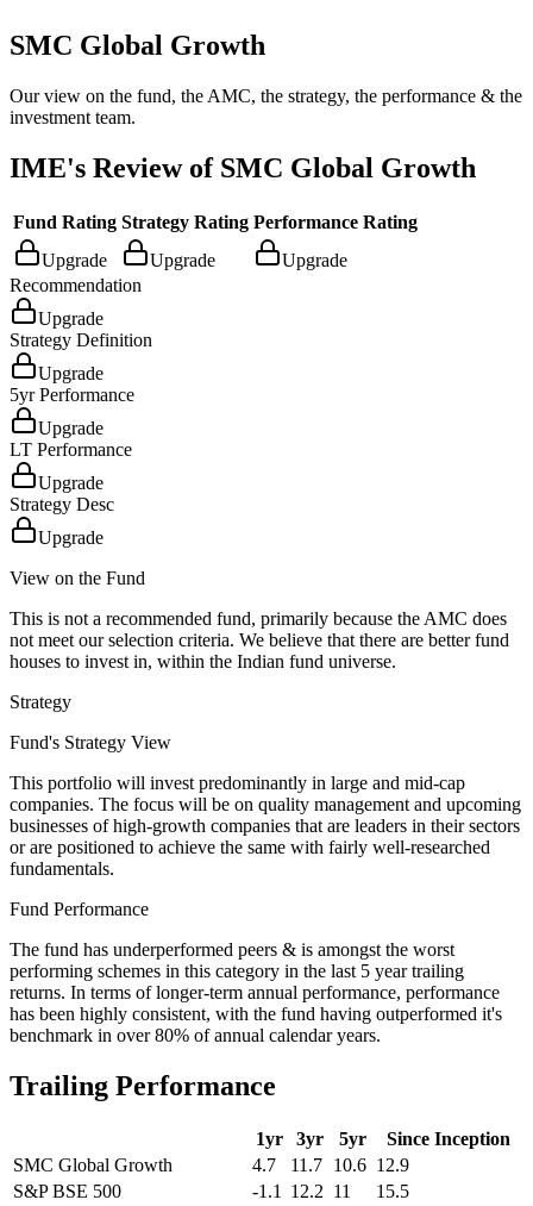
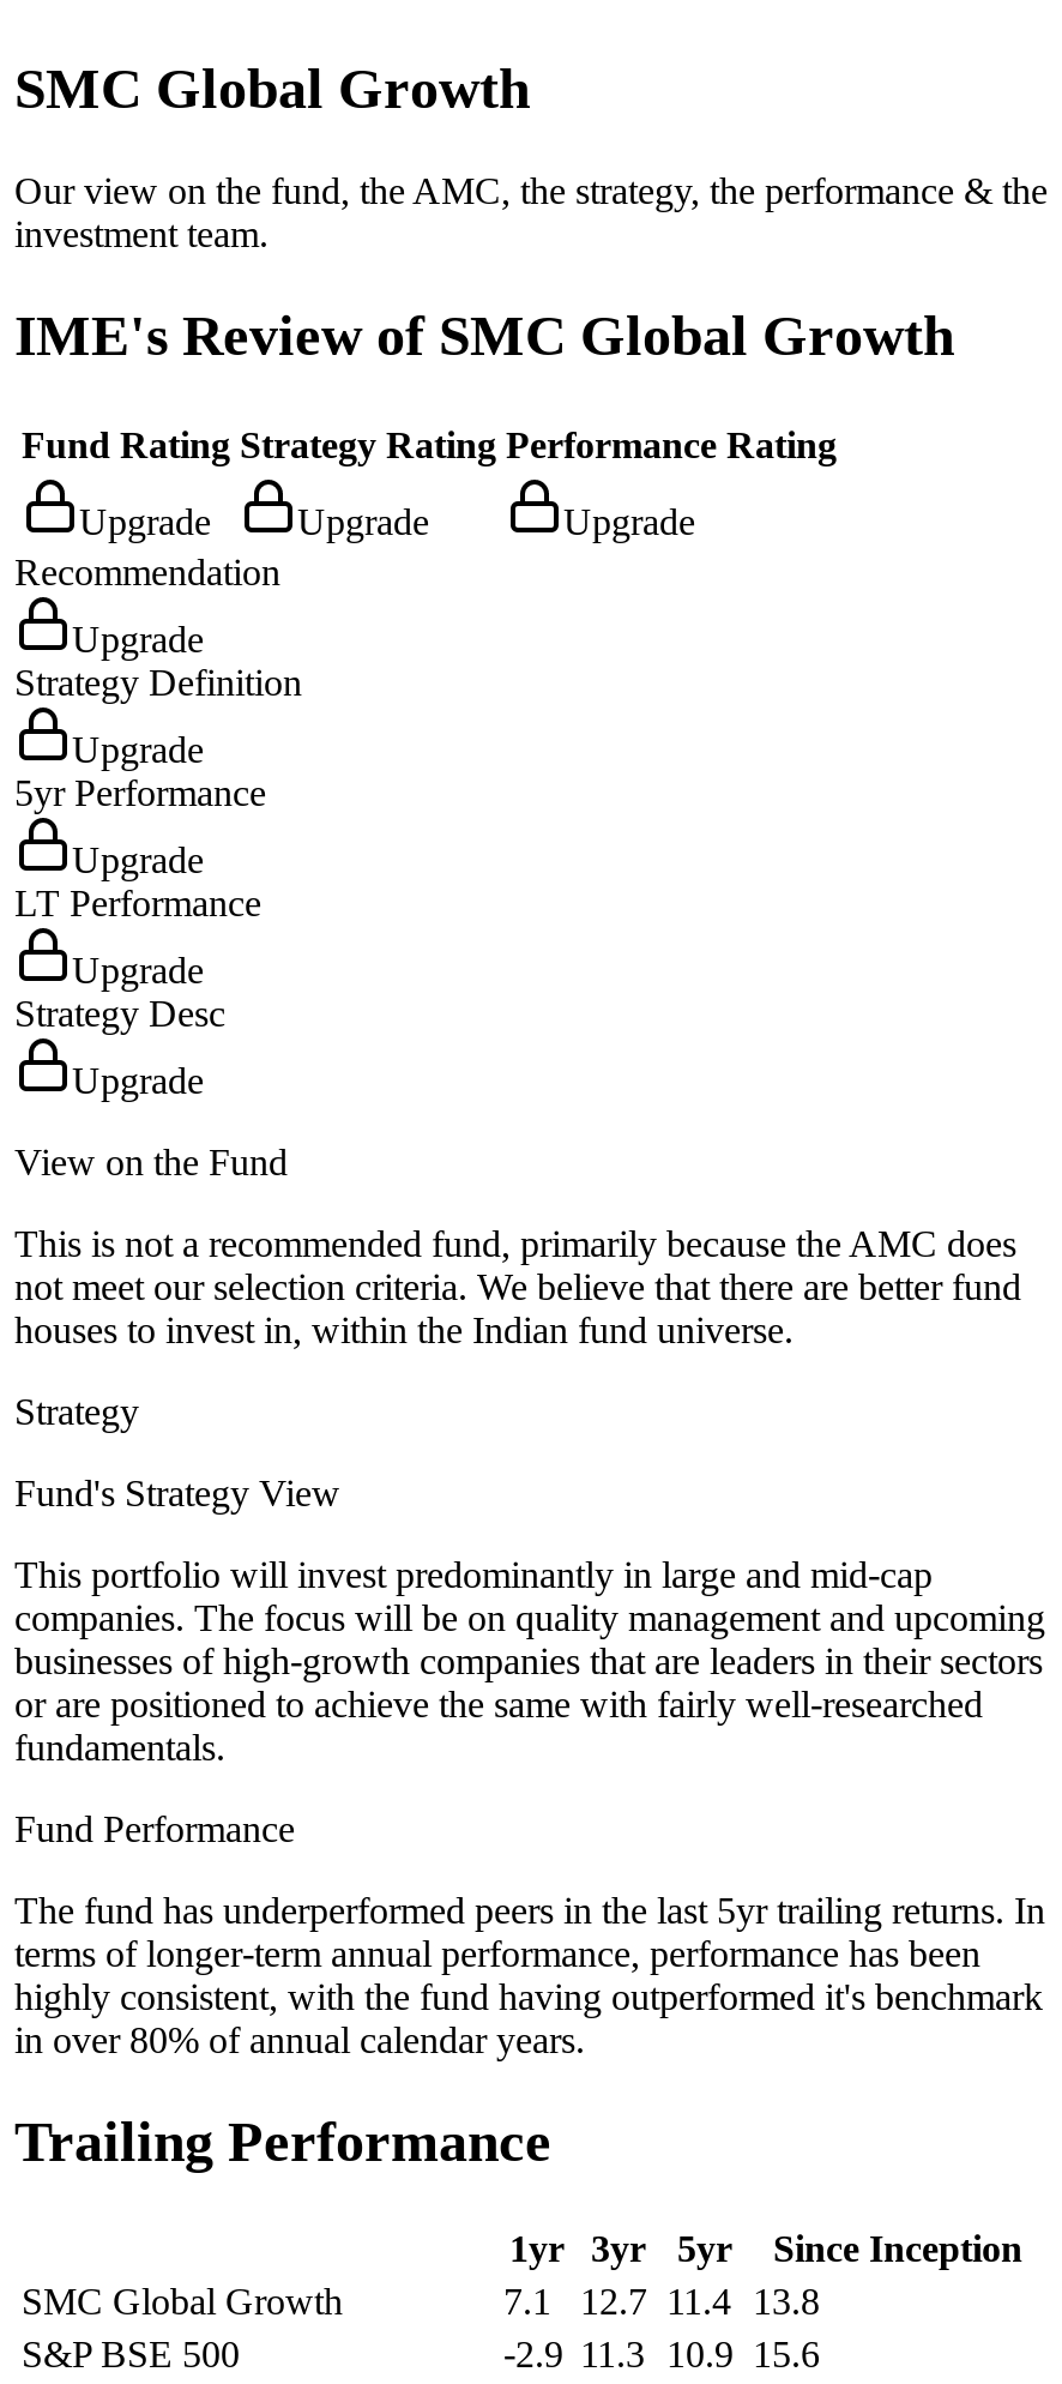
- The fund has underperformed peers & is amongst the worst
- performing schemes in this category in the last 5 year trailing
- returns. In terms of longer-term annual performance, performance
- has been highly consistent, with the fund having outperformed it's
- benchmark in over 80% of annual calendar years.
+ The fund has underperformed peers in the last 5yr trailing returns. In
+ terms of longer-term annual performance, performance has been
+ highly consistent, with the fund having outperformed it's benchmark
+ in over 80% of annual calendar years.

- 4.7
+ 7.1

- 11.7 10.6 12.9
+ 12.7 11.4 13.8

- -1.1 12.2 11
- 15.5
+ -2.9 11.3 10.9 15.6
